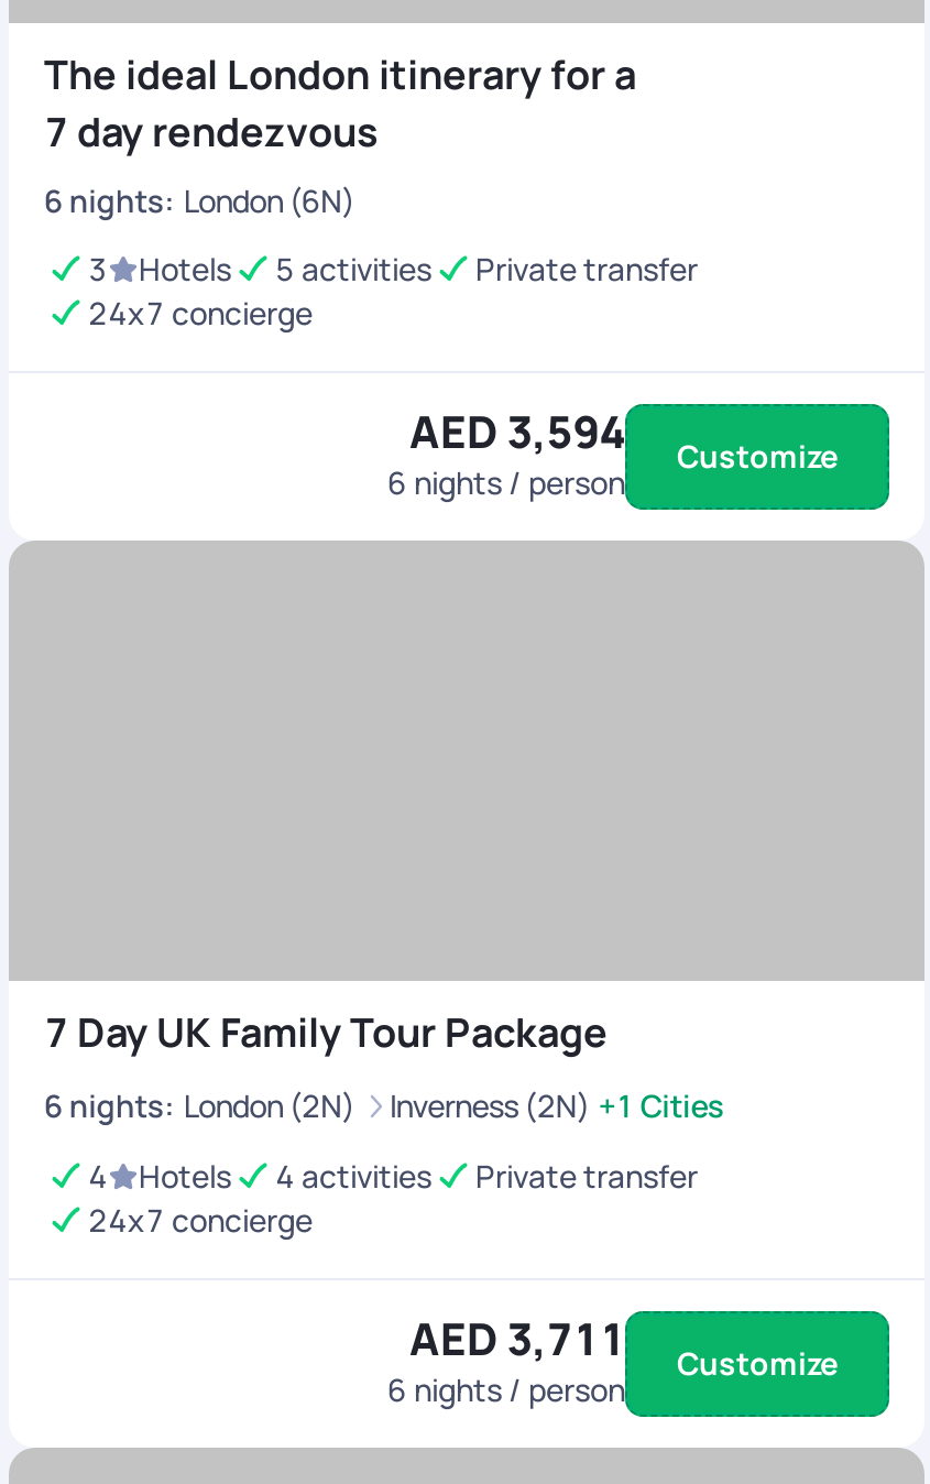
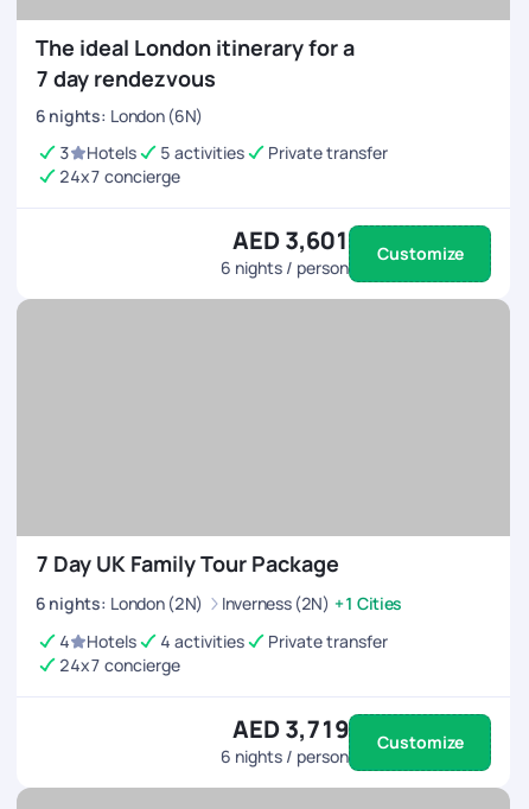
- AED 3,594 Customize
+ AED 3,601 Customize

- AED 3,711 Customize
+ AED 3,719 Customize
